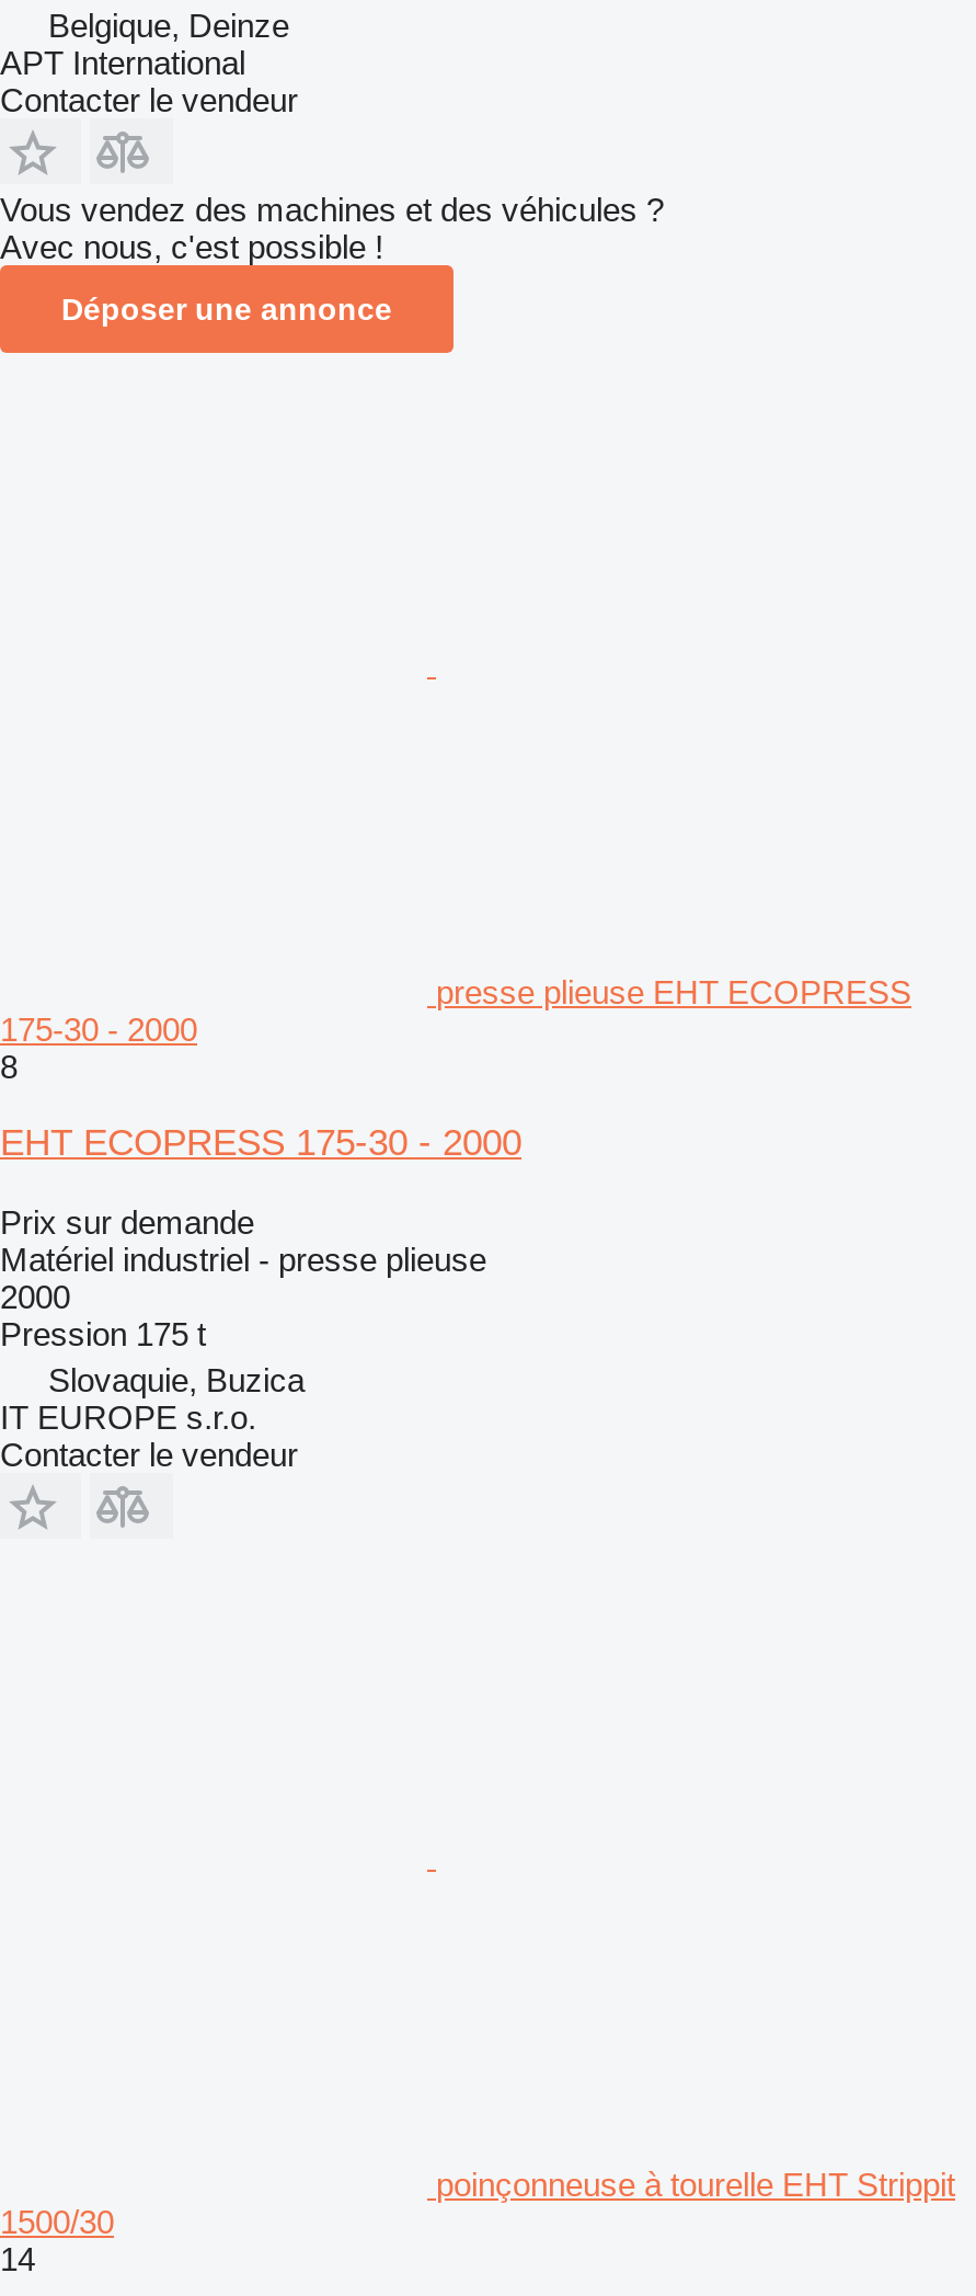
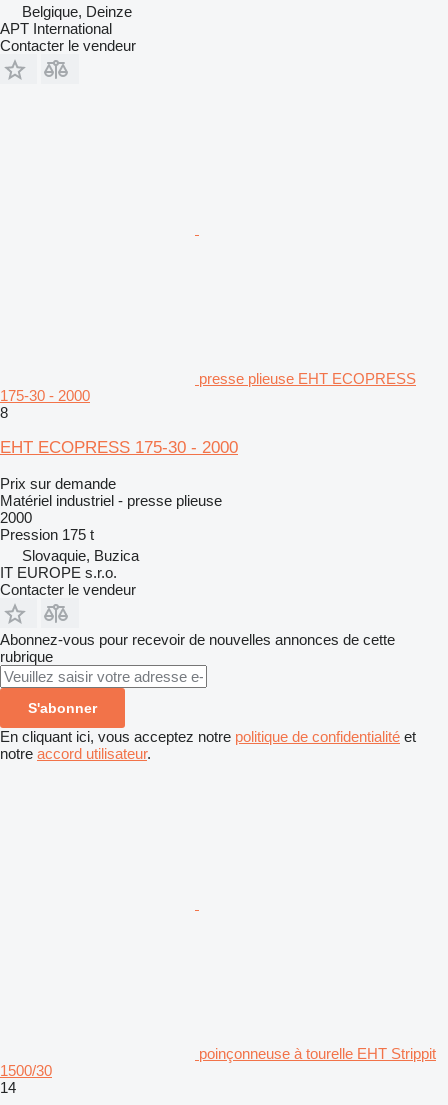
- Vous vendez des machines et des véhicules ?
- Avec nous, c'est possible !
- Déposer une annonce

moved up: presse plieuse EHT ECOPRESS | 175-30 - 2000 | 8 | ... | IT EUROPE s.r.o. | Contacter le vendeur

+ Abonnez-vous pour recevoir de nouvelles annonces de cette
+ rubrique
+ S'abonner
+ En cliquant ici, vous acceptez notre politique de confidentialité et
+ notre accord utilisateur.
